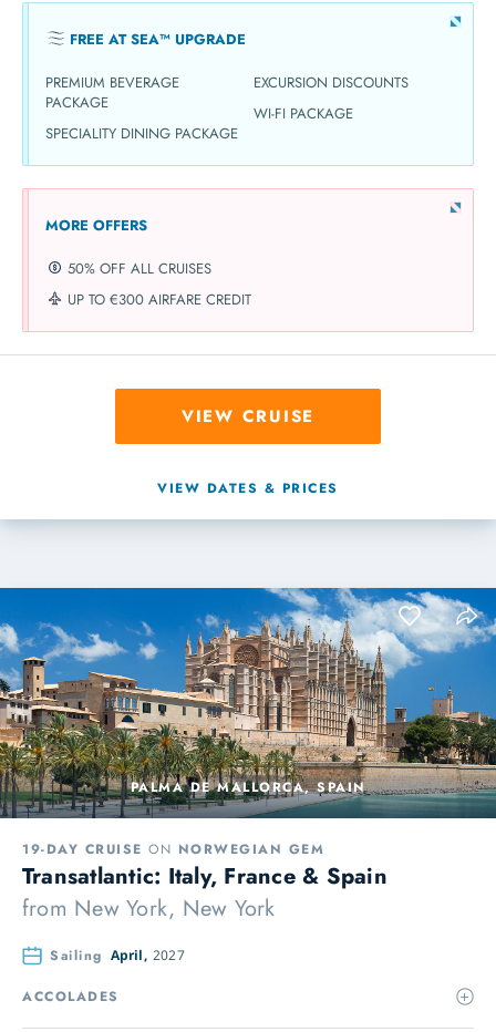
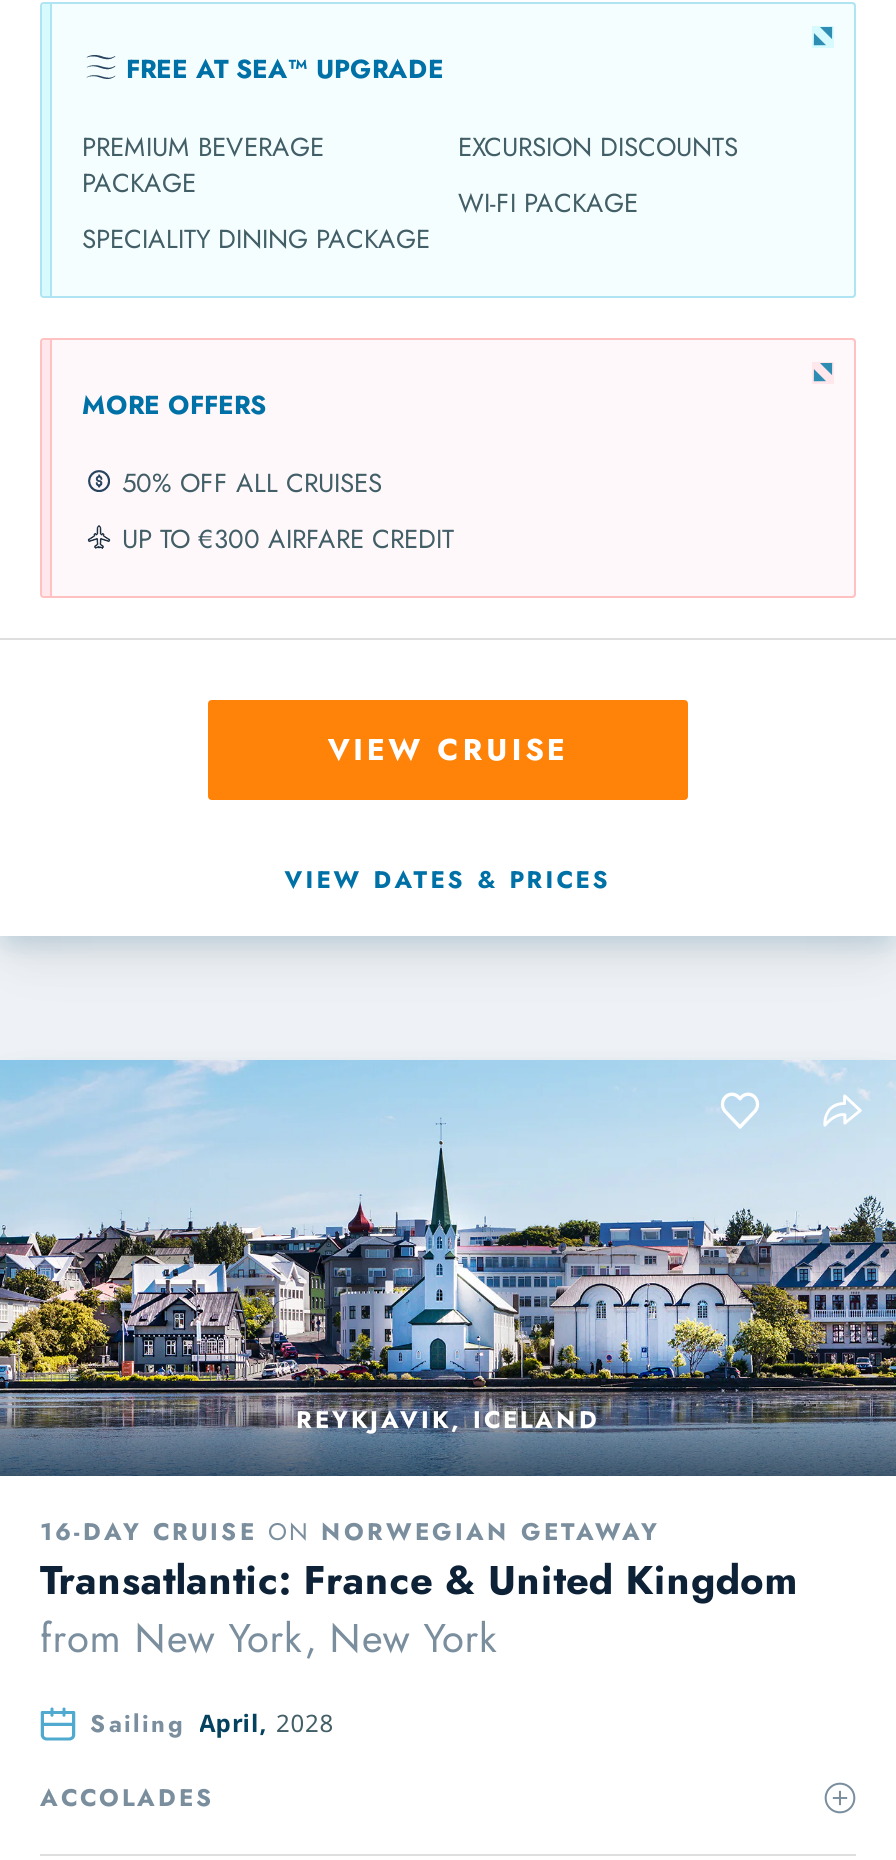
- [image]
- PALMA DE MALLORCA, SPAIN
+ [image]
+ REYKJAVIK, ICELAND

- 19-DAY CRUISE ON NORWEGIAN GEM
- Transatlantic: Italy, France & Spain
+ 16-DAY CRUISE ON NORWEGIAN GETAWAY
+ Transatlantic: France & United Kingdom

- Sailing April, 2027
+ Sailing April, 2028
